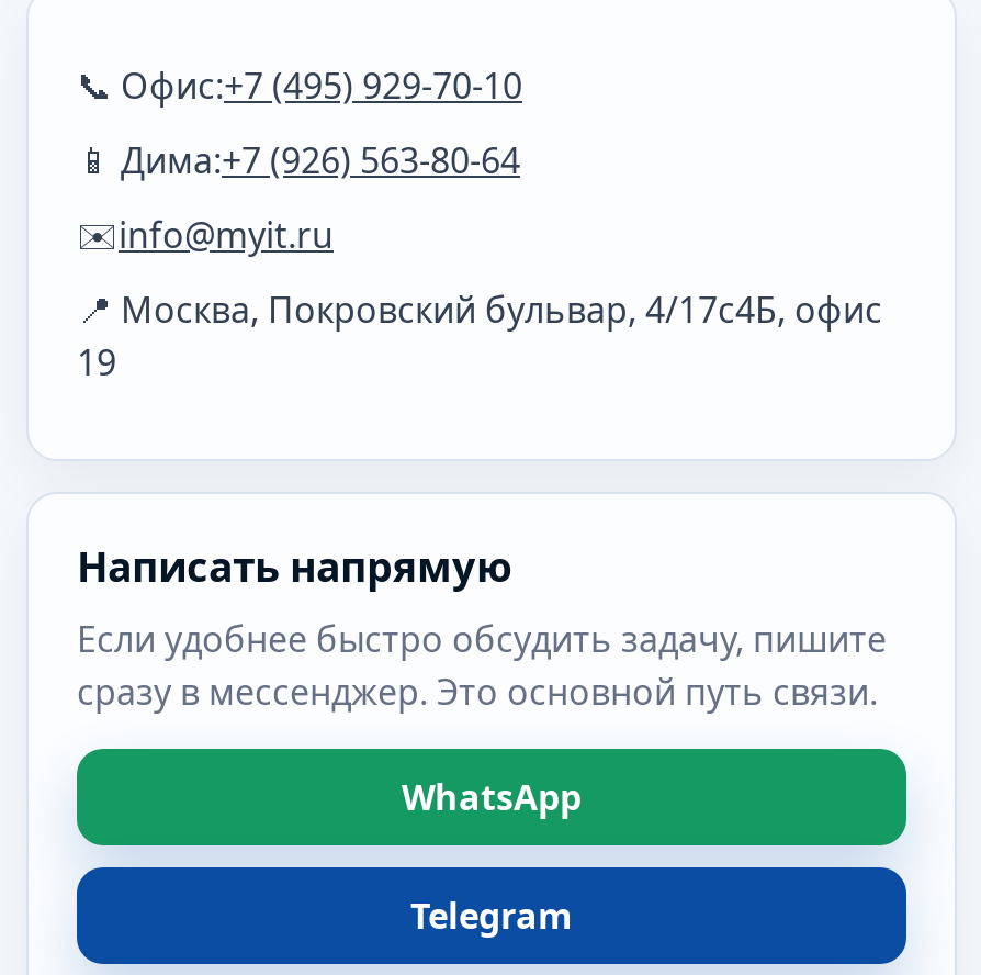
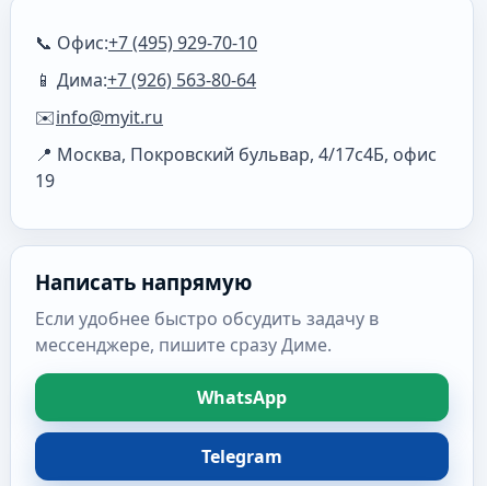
- Если удобнее быстро обсудить задачу, пишите
- сразу в мессенджер. Это основной путь связи.
+ Если удобнее быстро обсудить задачу в
+ мессенджере, пишите сразу Диме.
